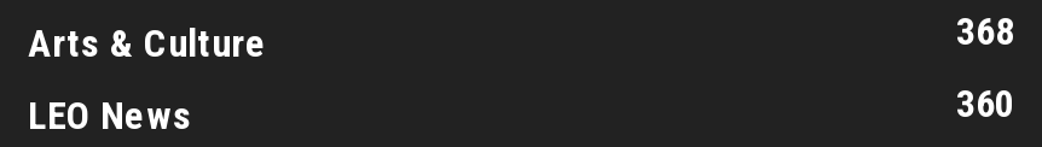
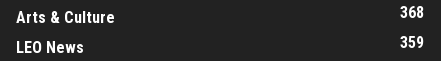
- 360
+ 359
